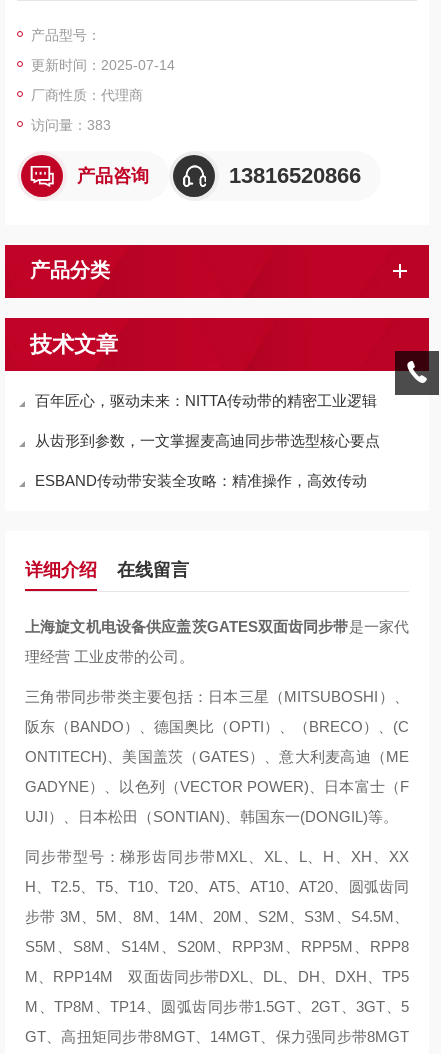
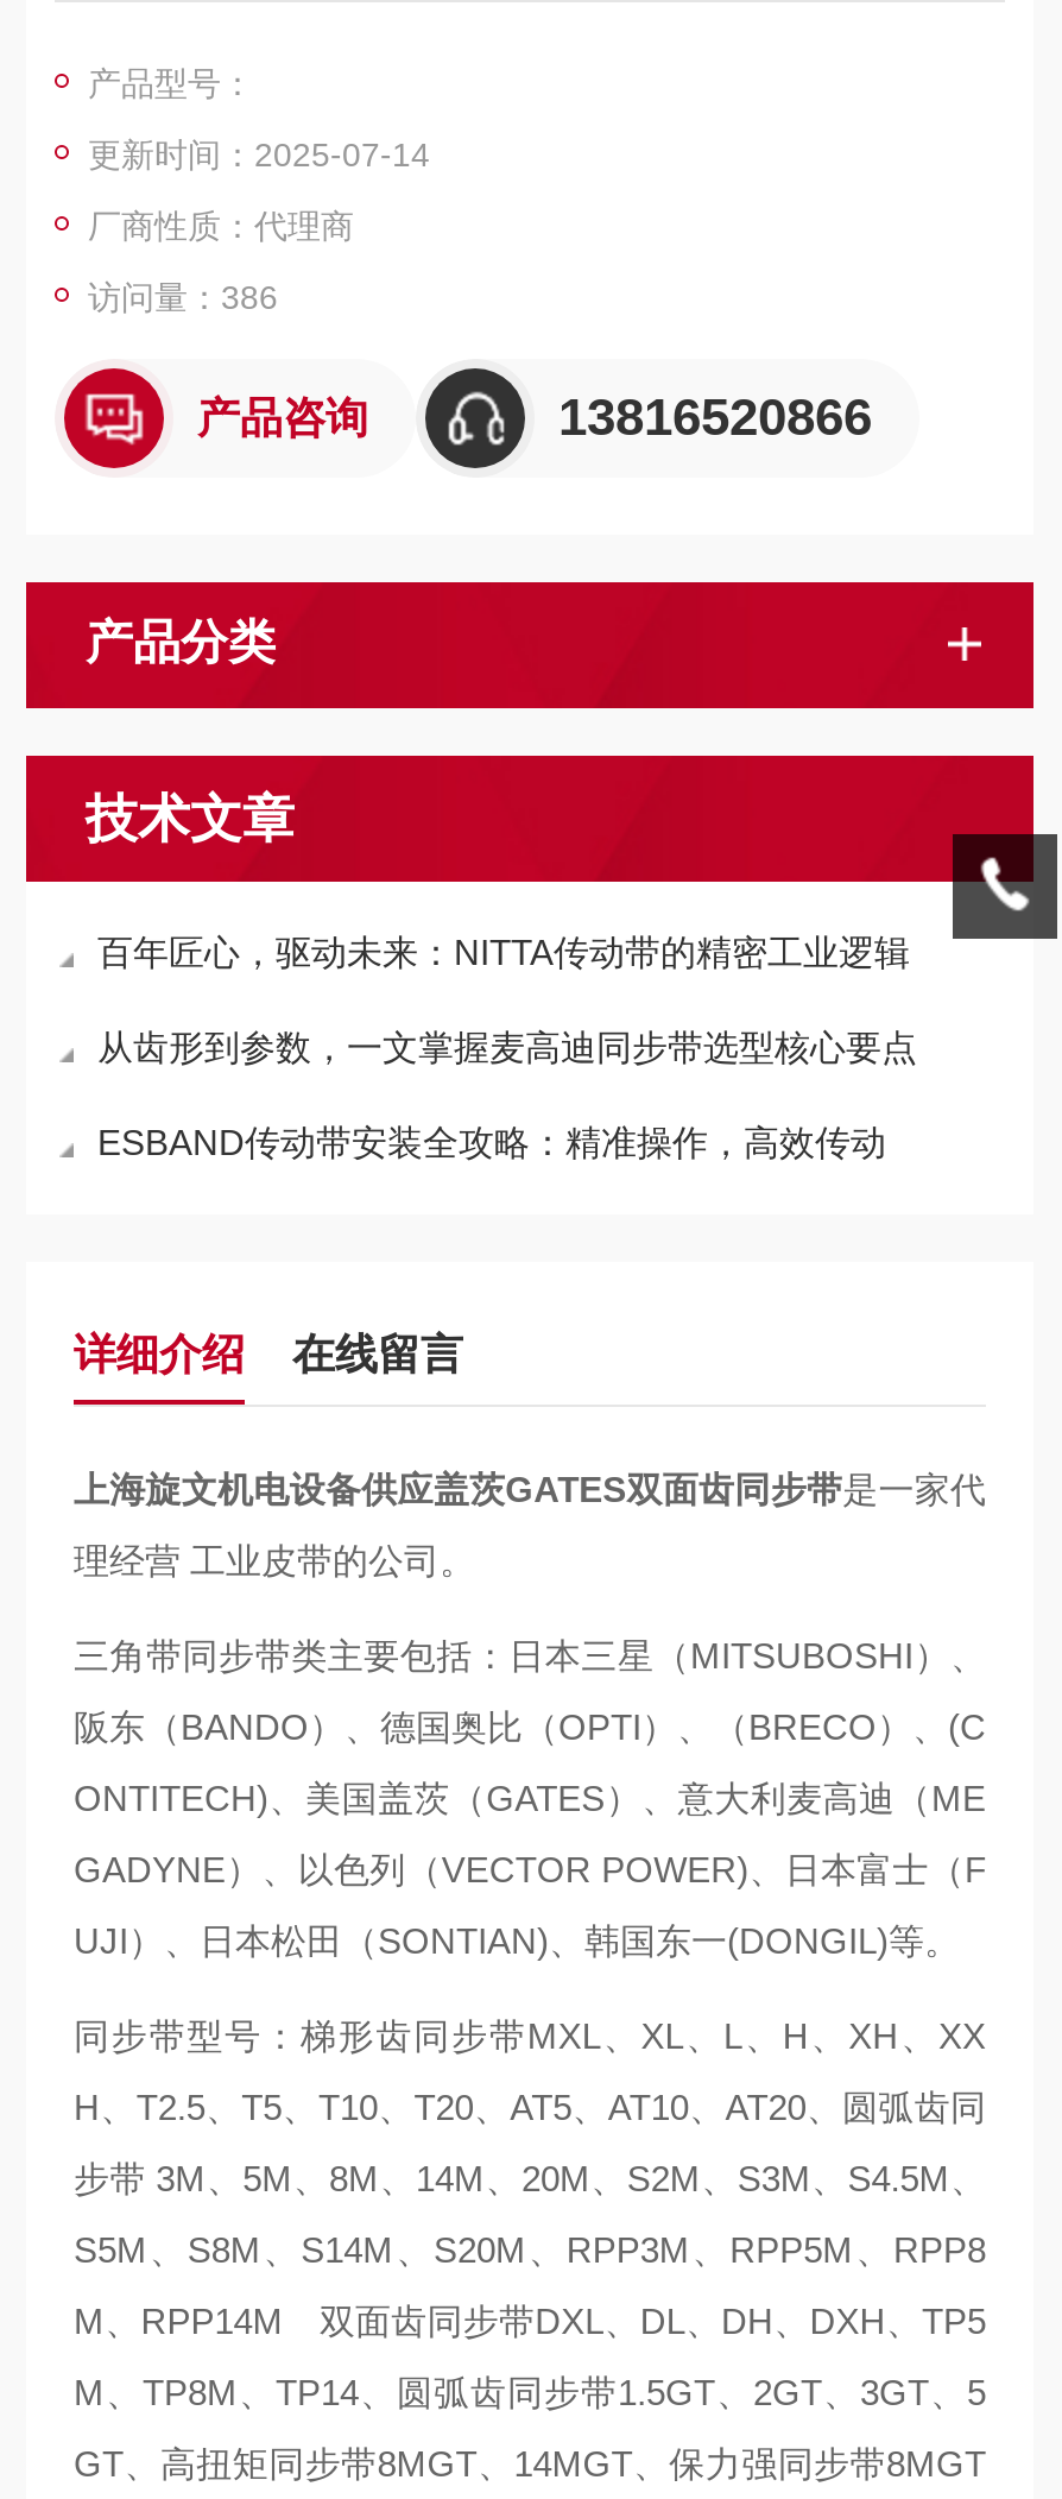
- 访问量：383
+ 访问量：386
